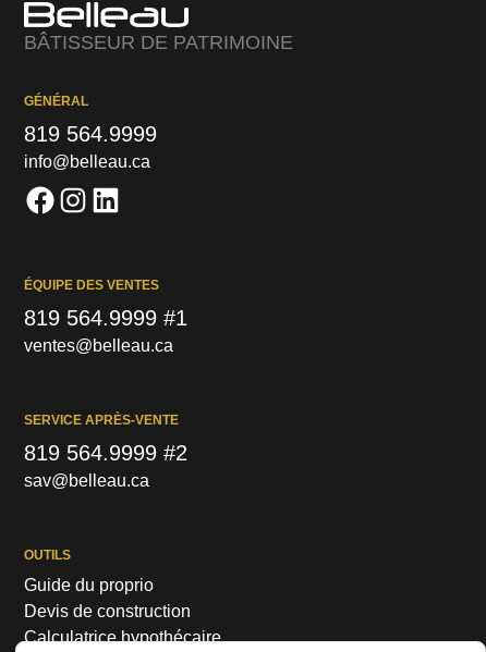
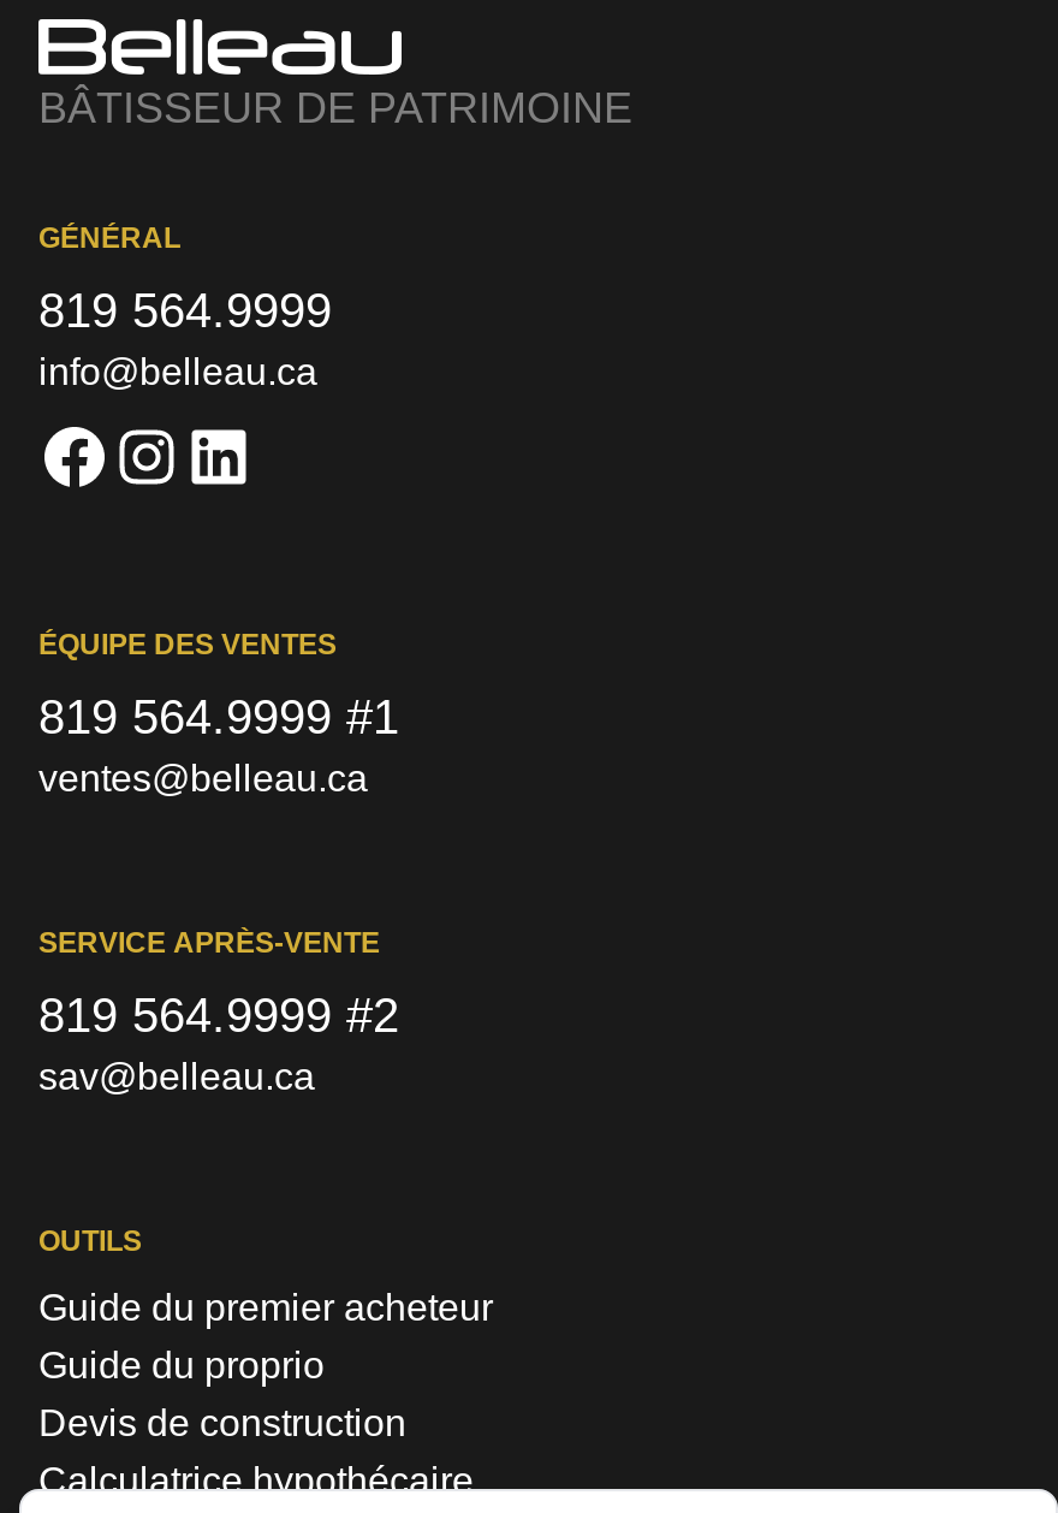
+ Guide du premier acheteur
